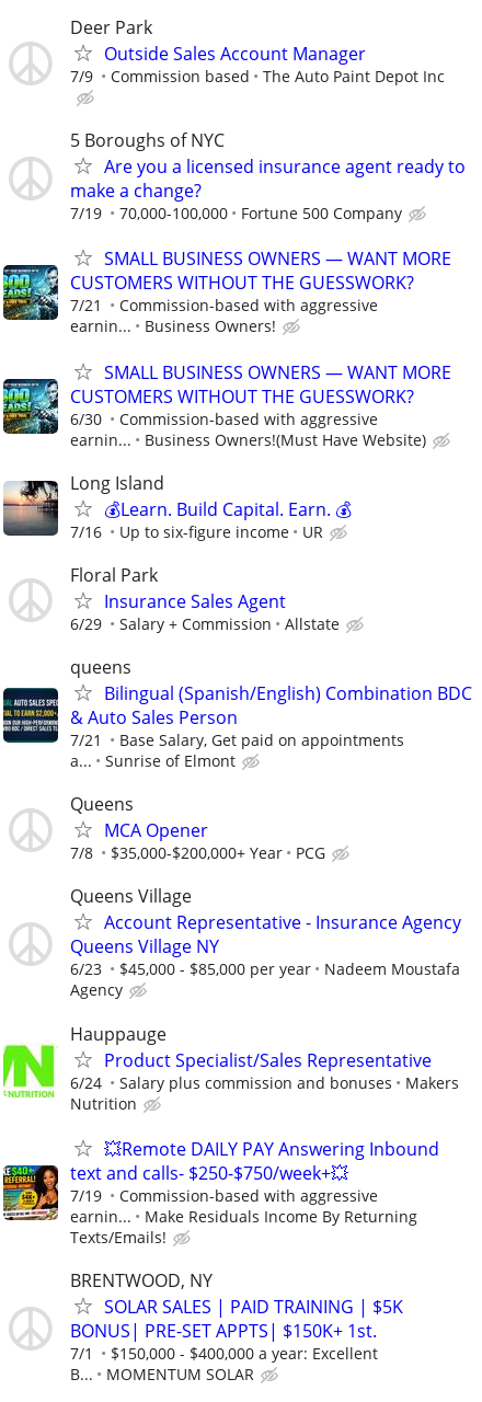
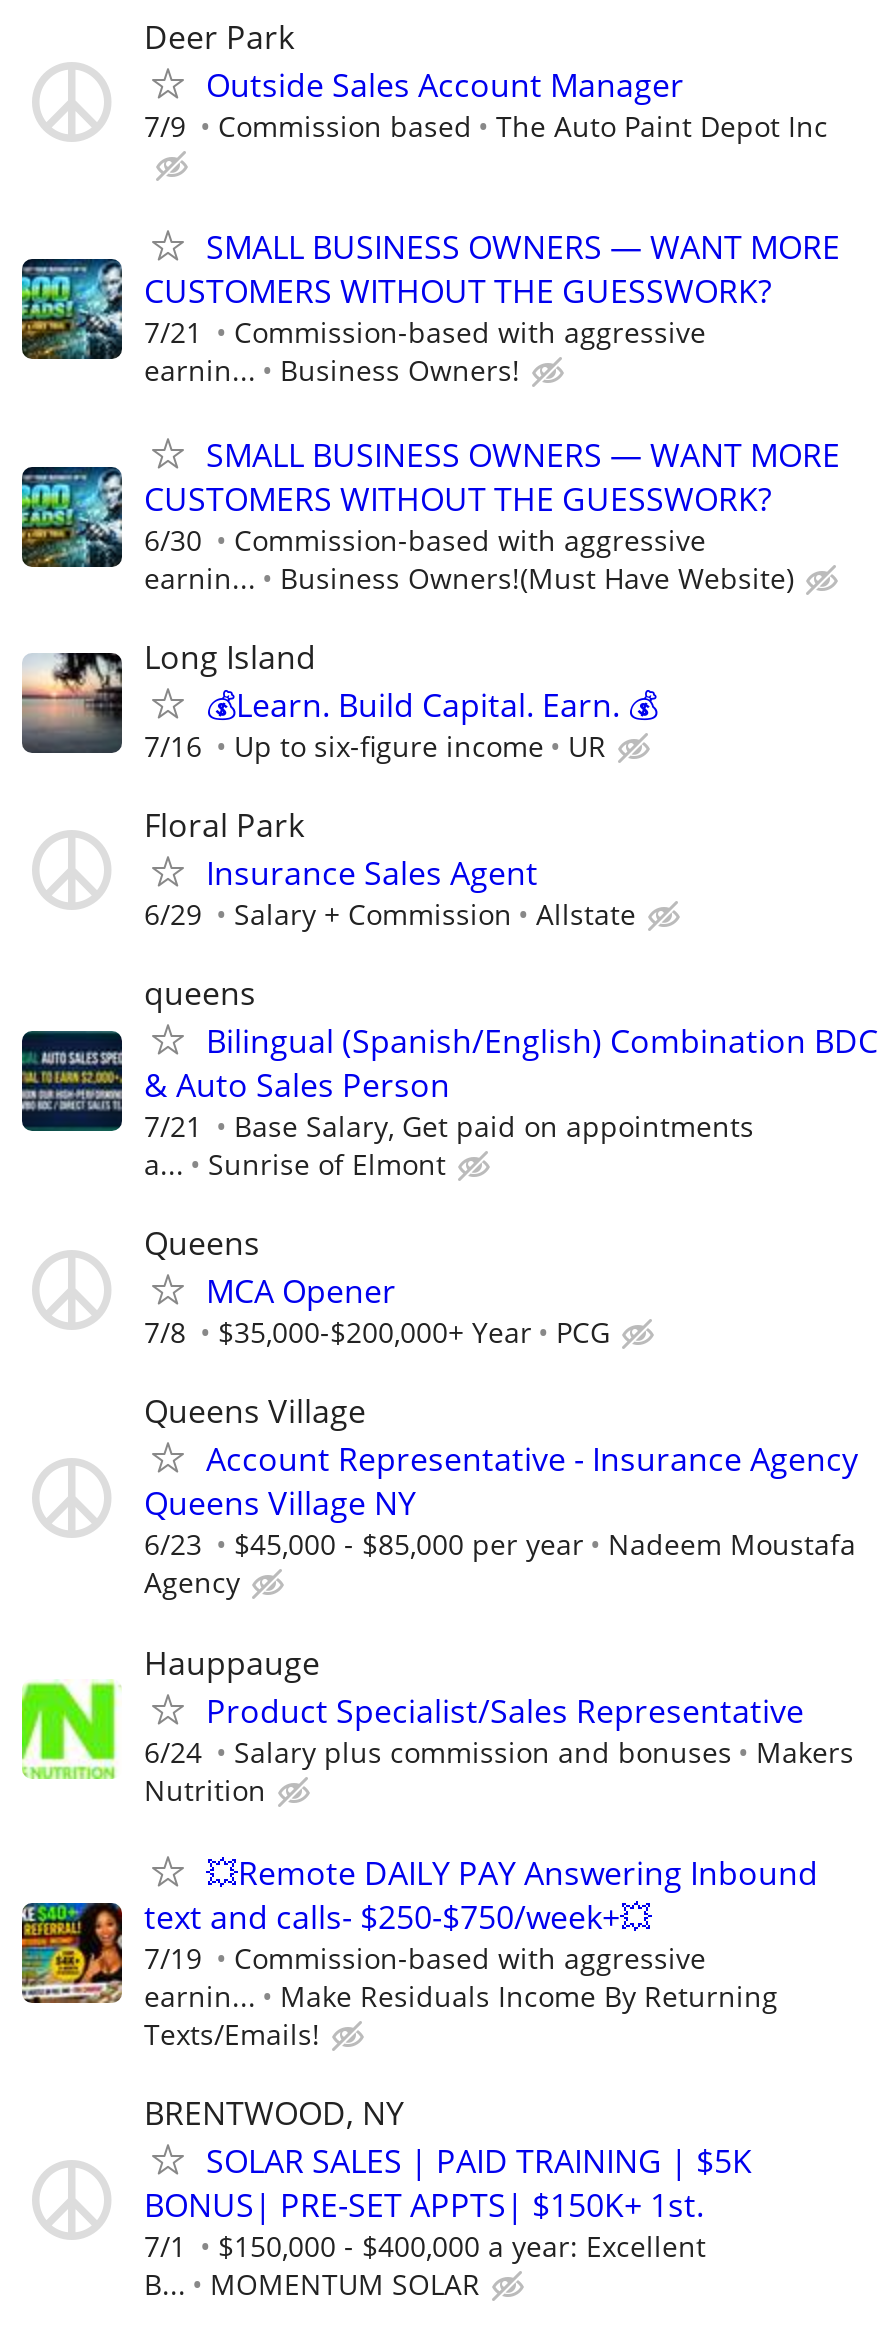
- 5 Boroughs of NYC
- Are you a licensed insurance agent ready to
- make a change?
- 7/19
- 70,000-100,000
- Fortune 500 Company
